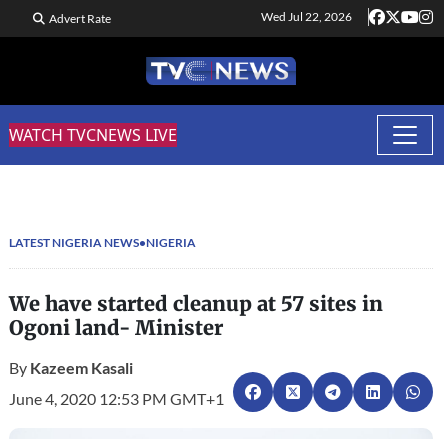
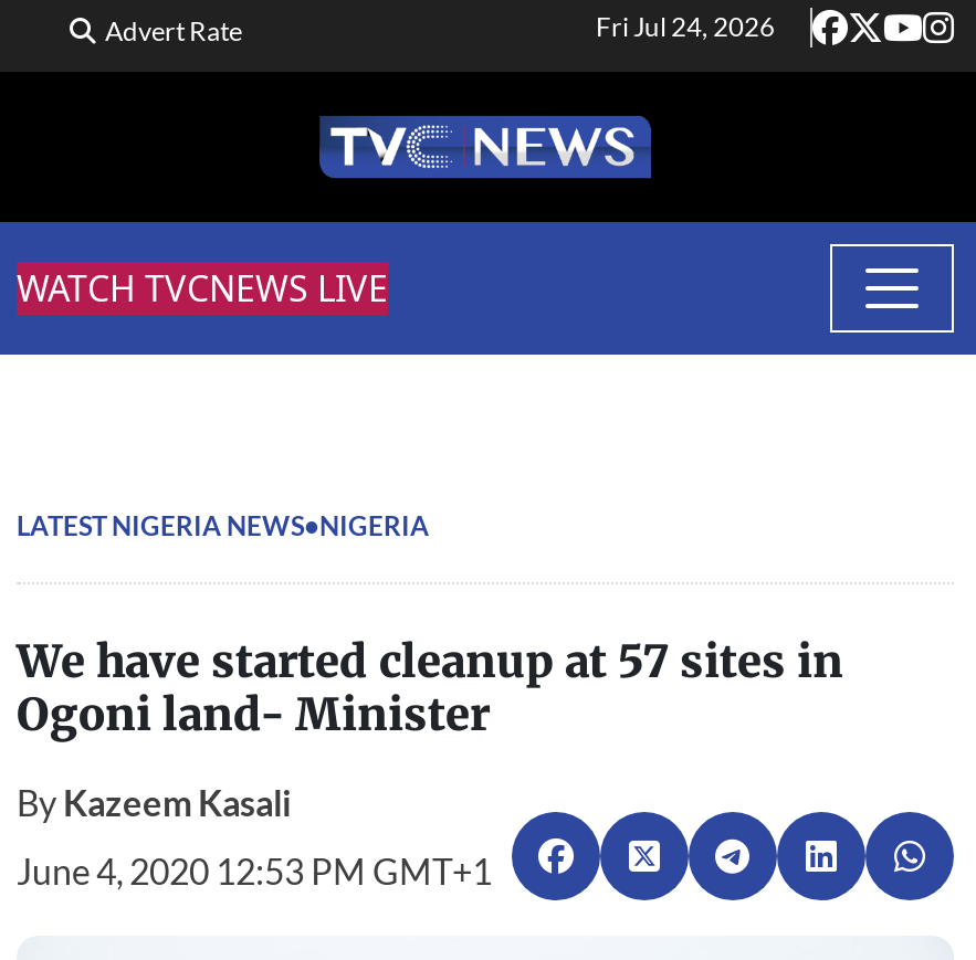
- Wed Jul 22, 2026
+ Fri Jul 24, 2026
